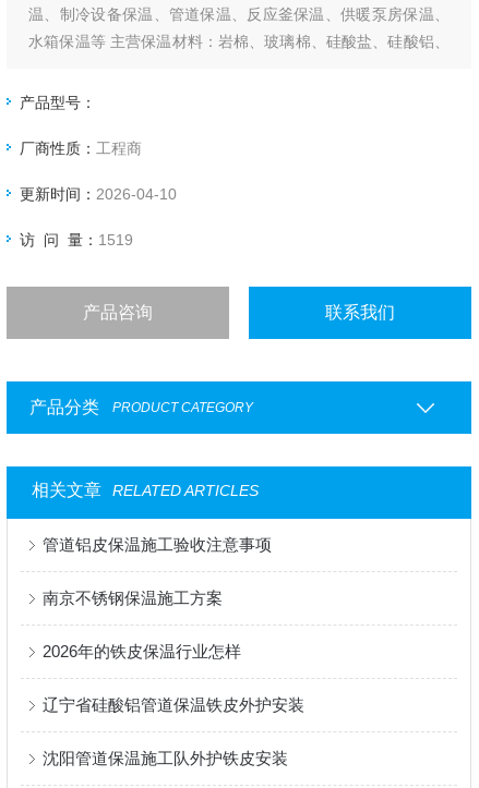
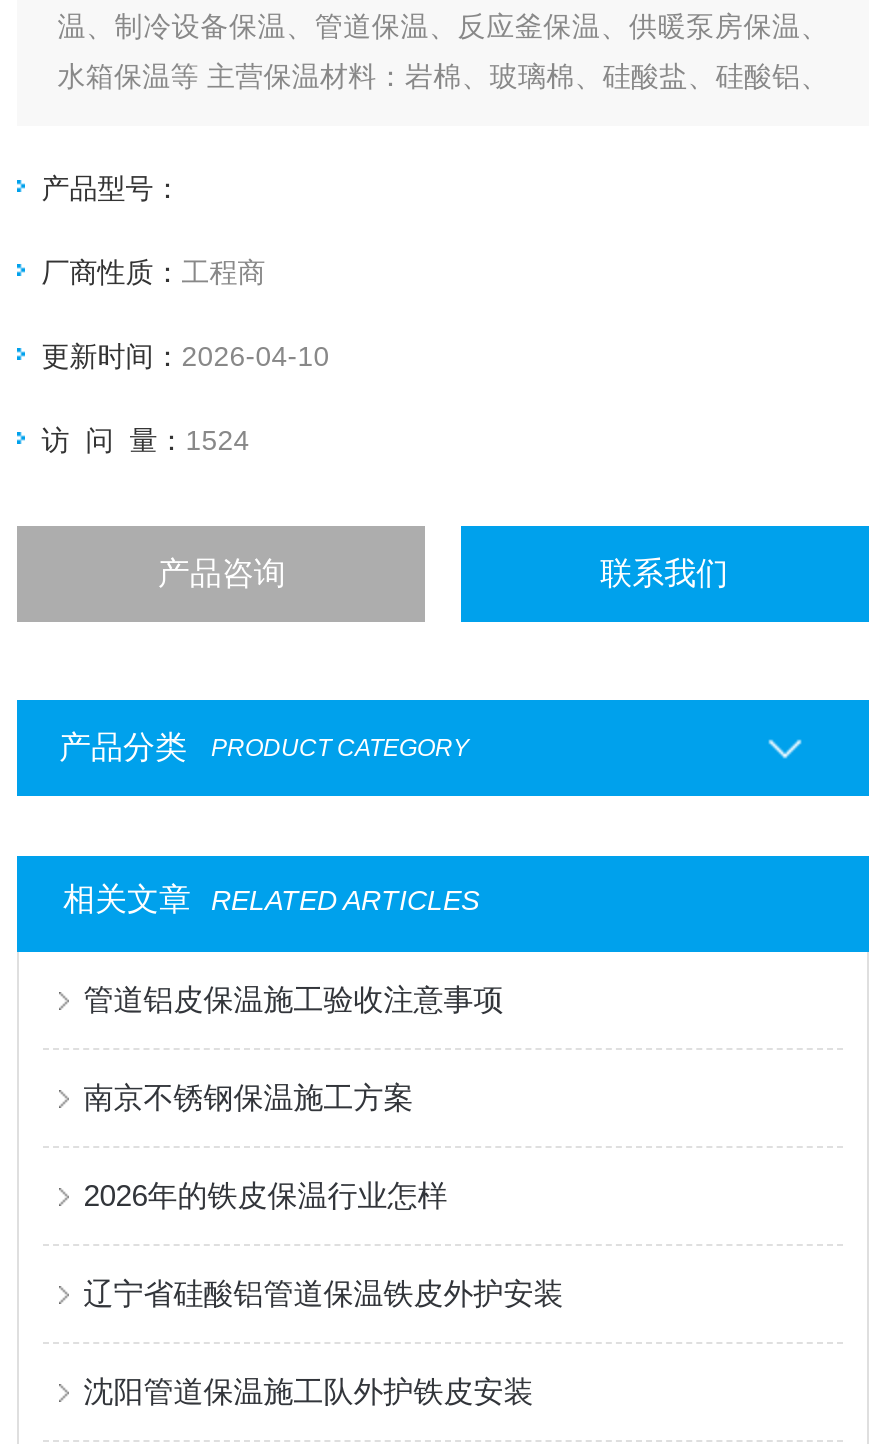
- 访 问 量：1519
+ 访 问 量：1524
